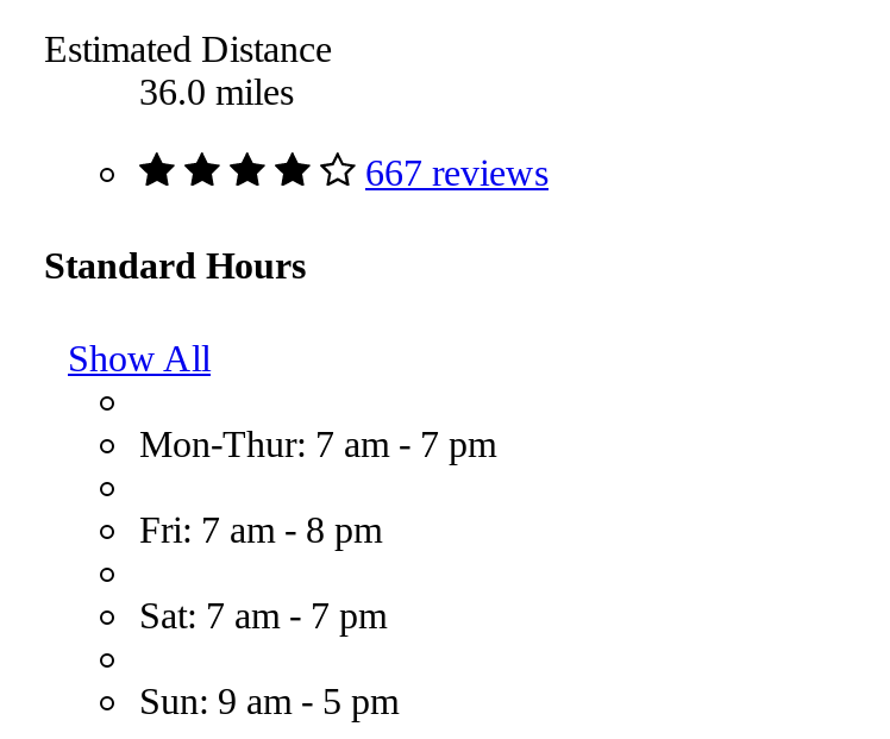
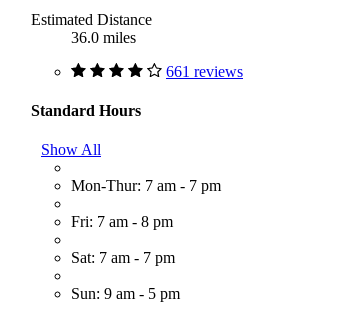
- 667 reviews
+ 661 reviews
